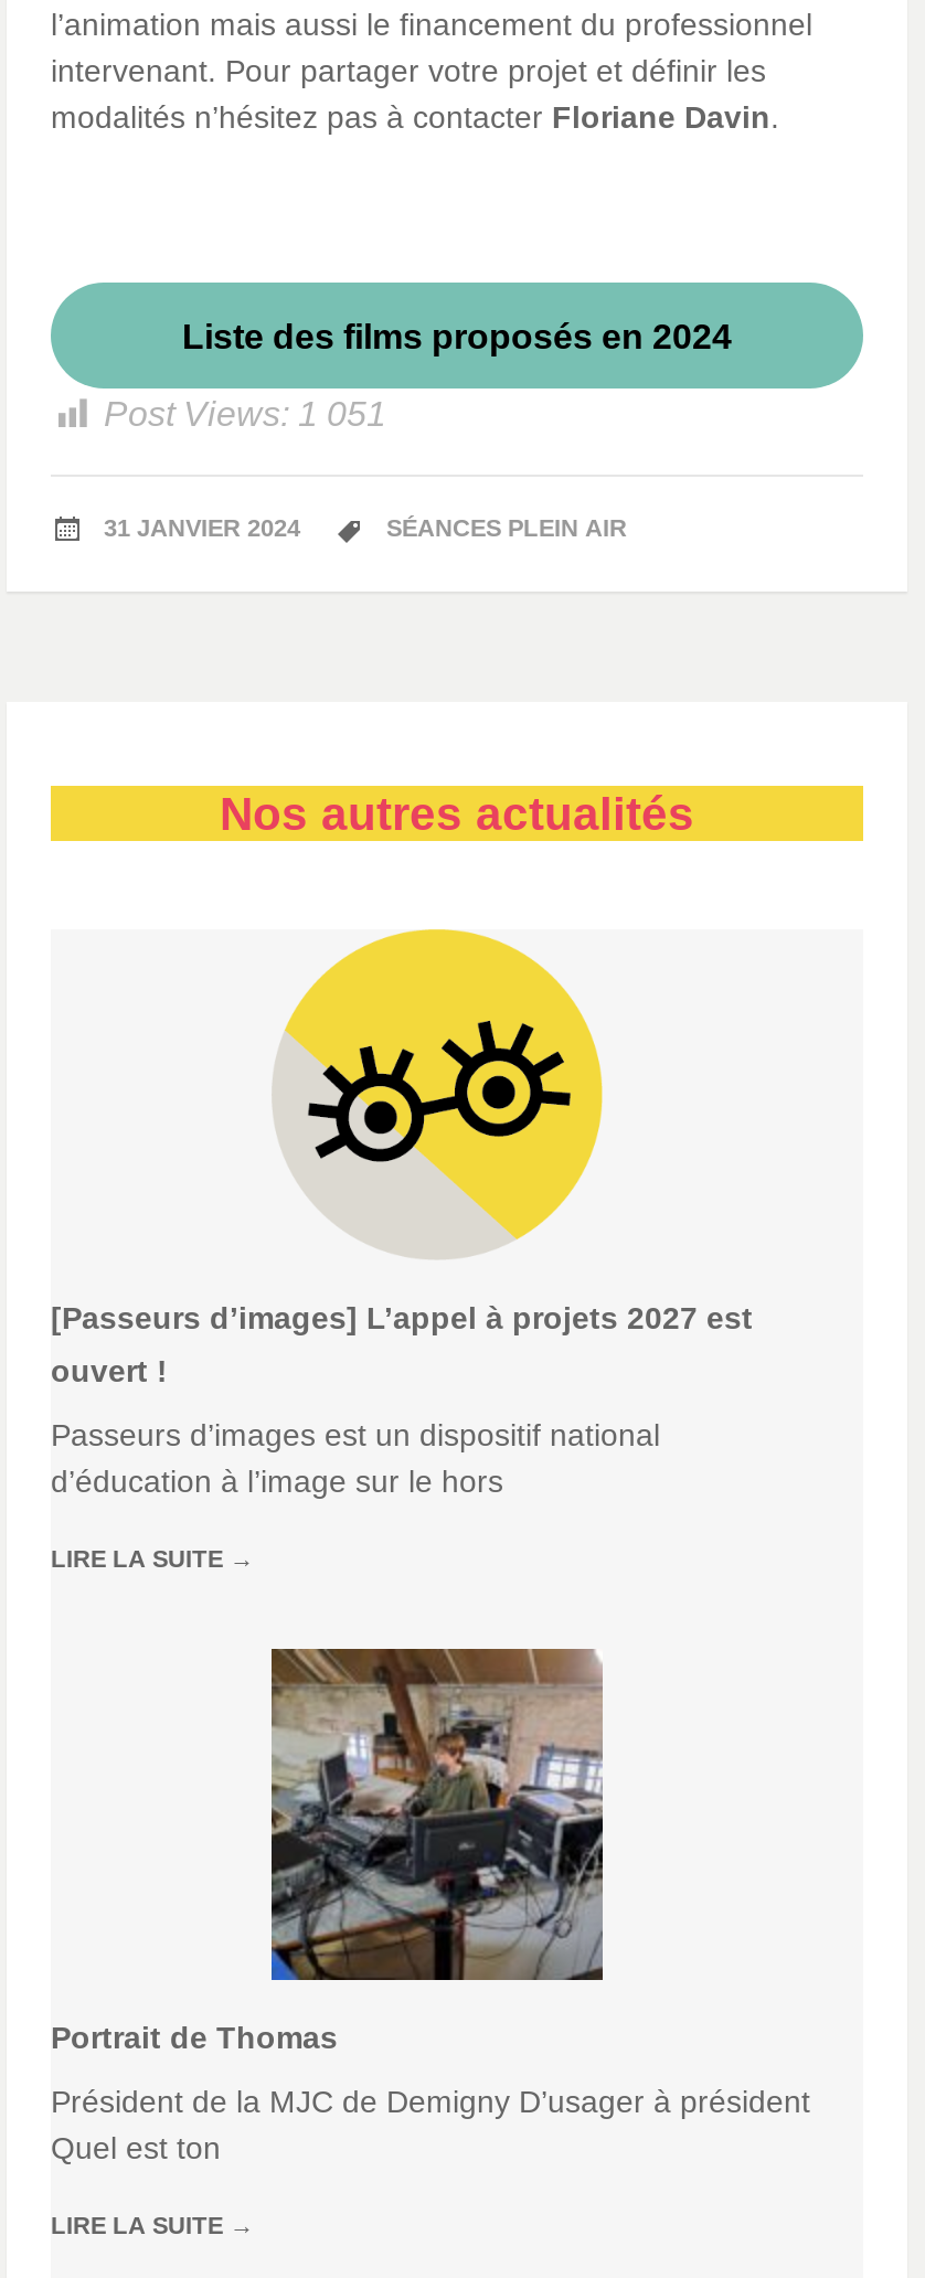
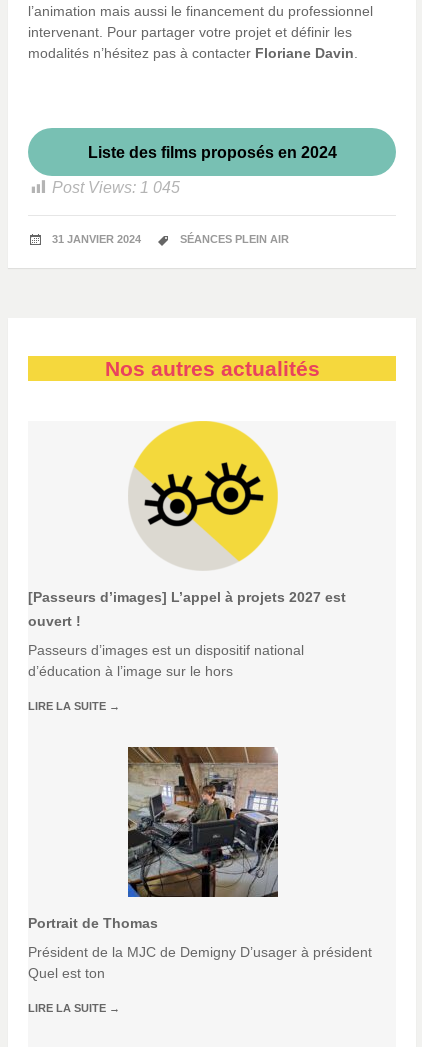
- Post Views: 1 051
+ Post Views: 1 045
